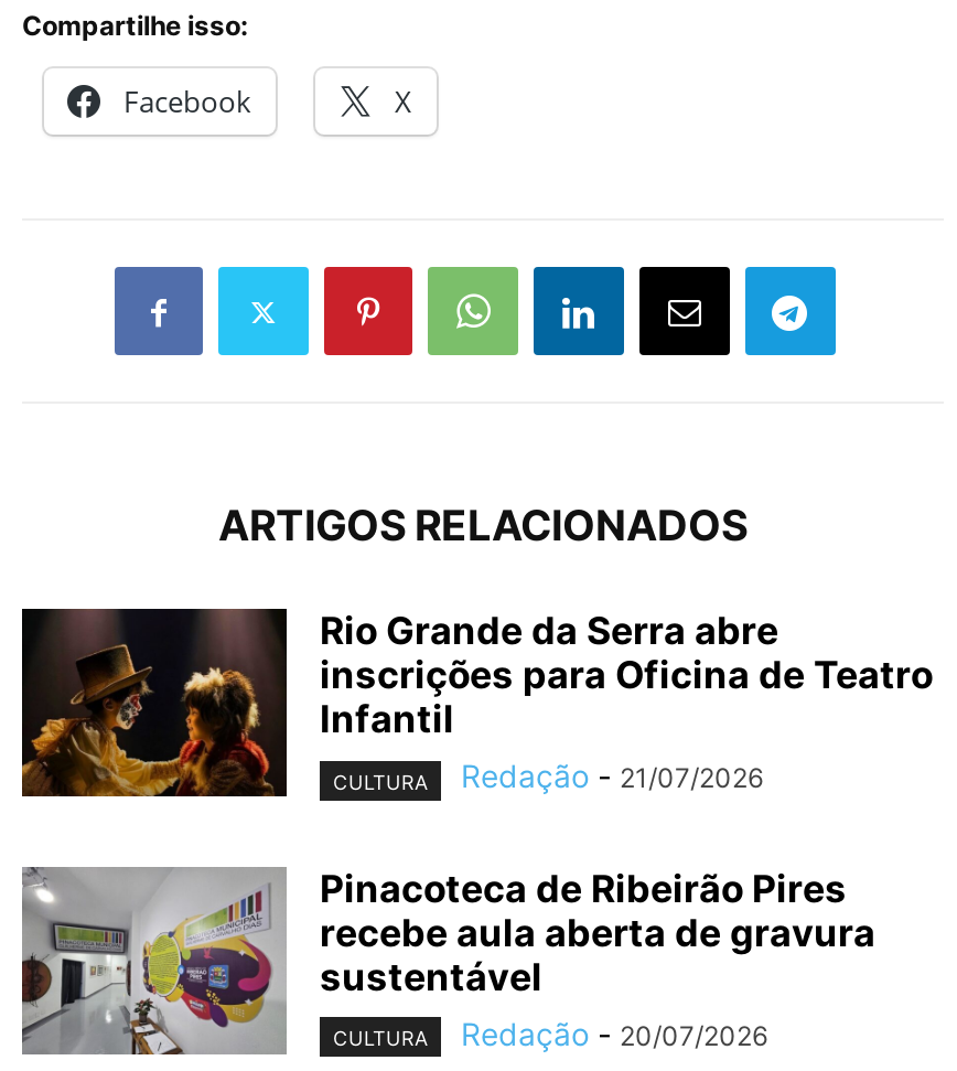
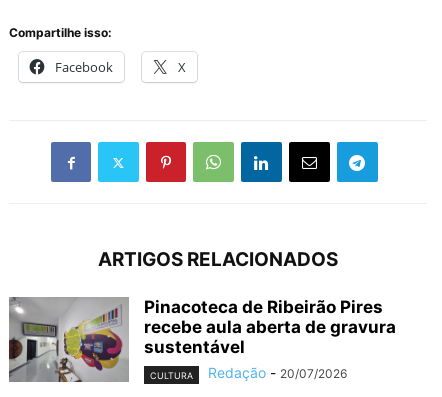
- [image]
- Rio Grande da Serra abre
- inscrições para Oficina de Teatro
- Infantil
- CULTURA
- Redação - 21/07/2026
